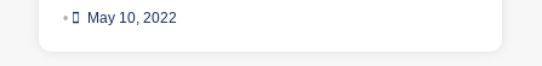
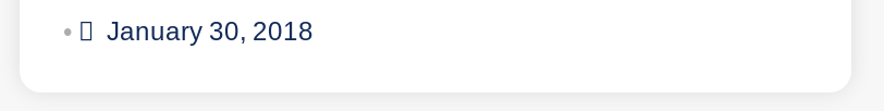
- May 10, 2022
+ January 30, 2018
